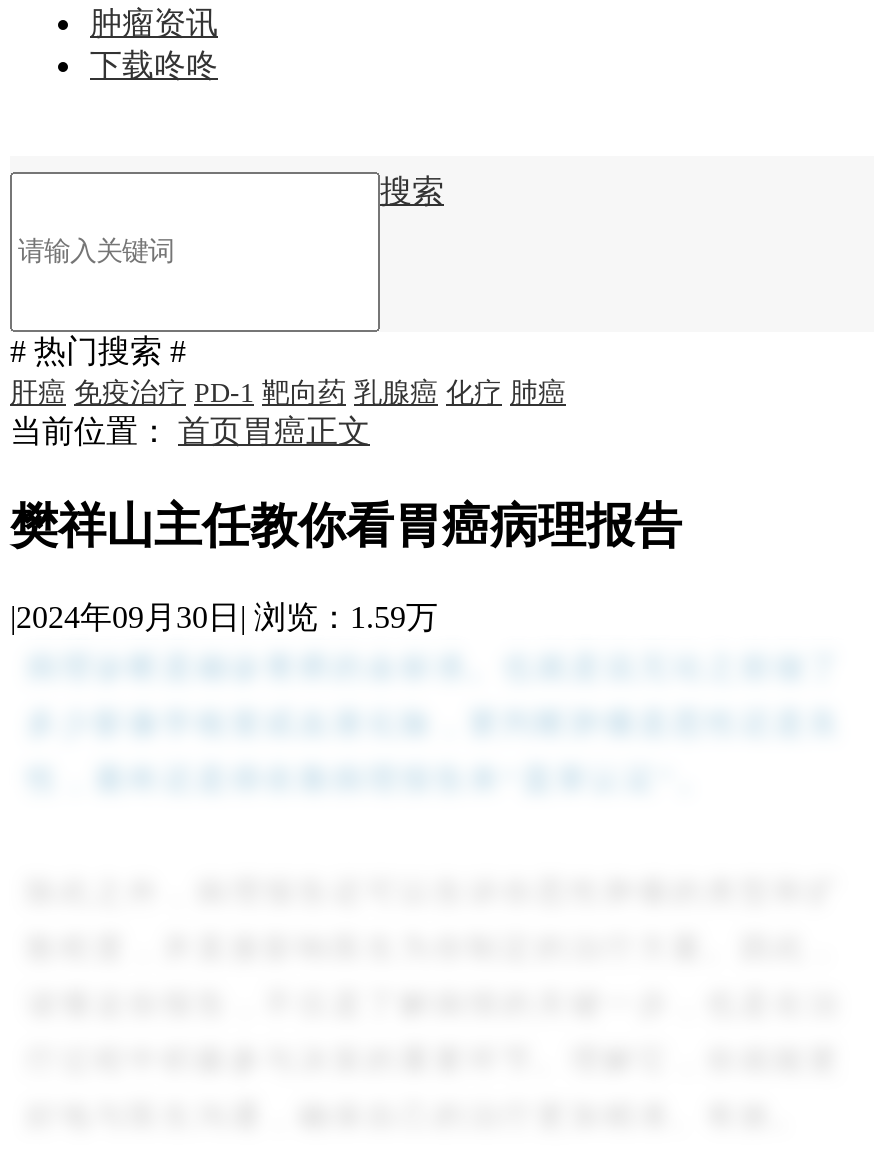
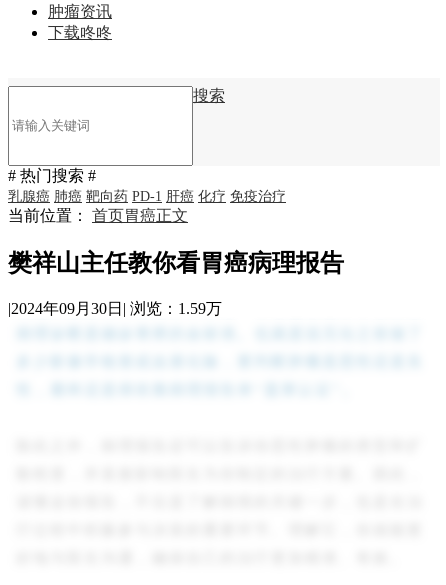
- 肝癌 免疫治疗 PD-1 靶向药 乳腺癌 化疗 肺癌
+ 乳腺癌 肺癌 靶向药 PD-1 肝癌 化疗 免疫治疗
